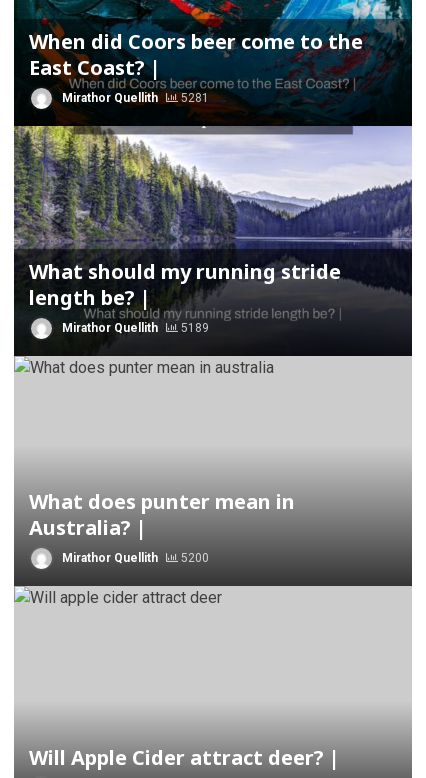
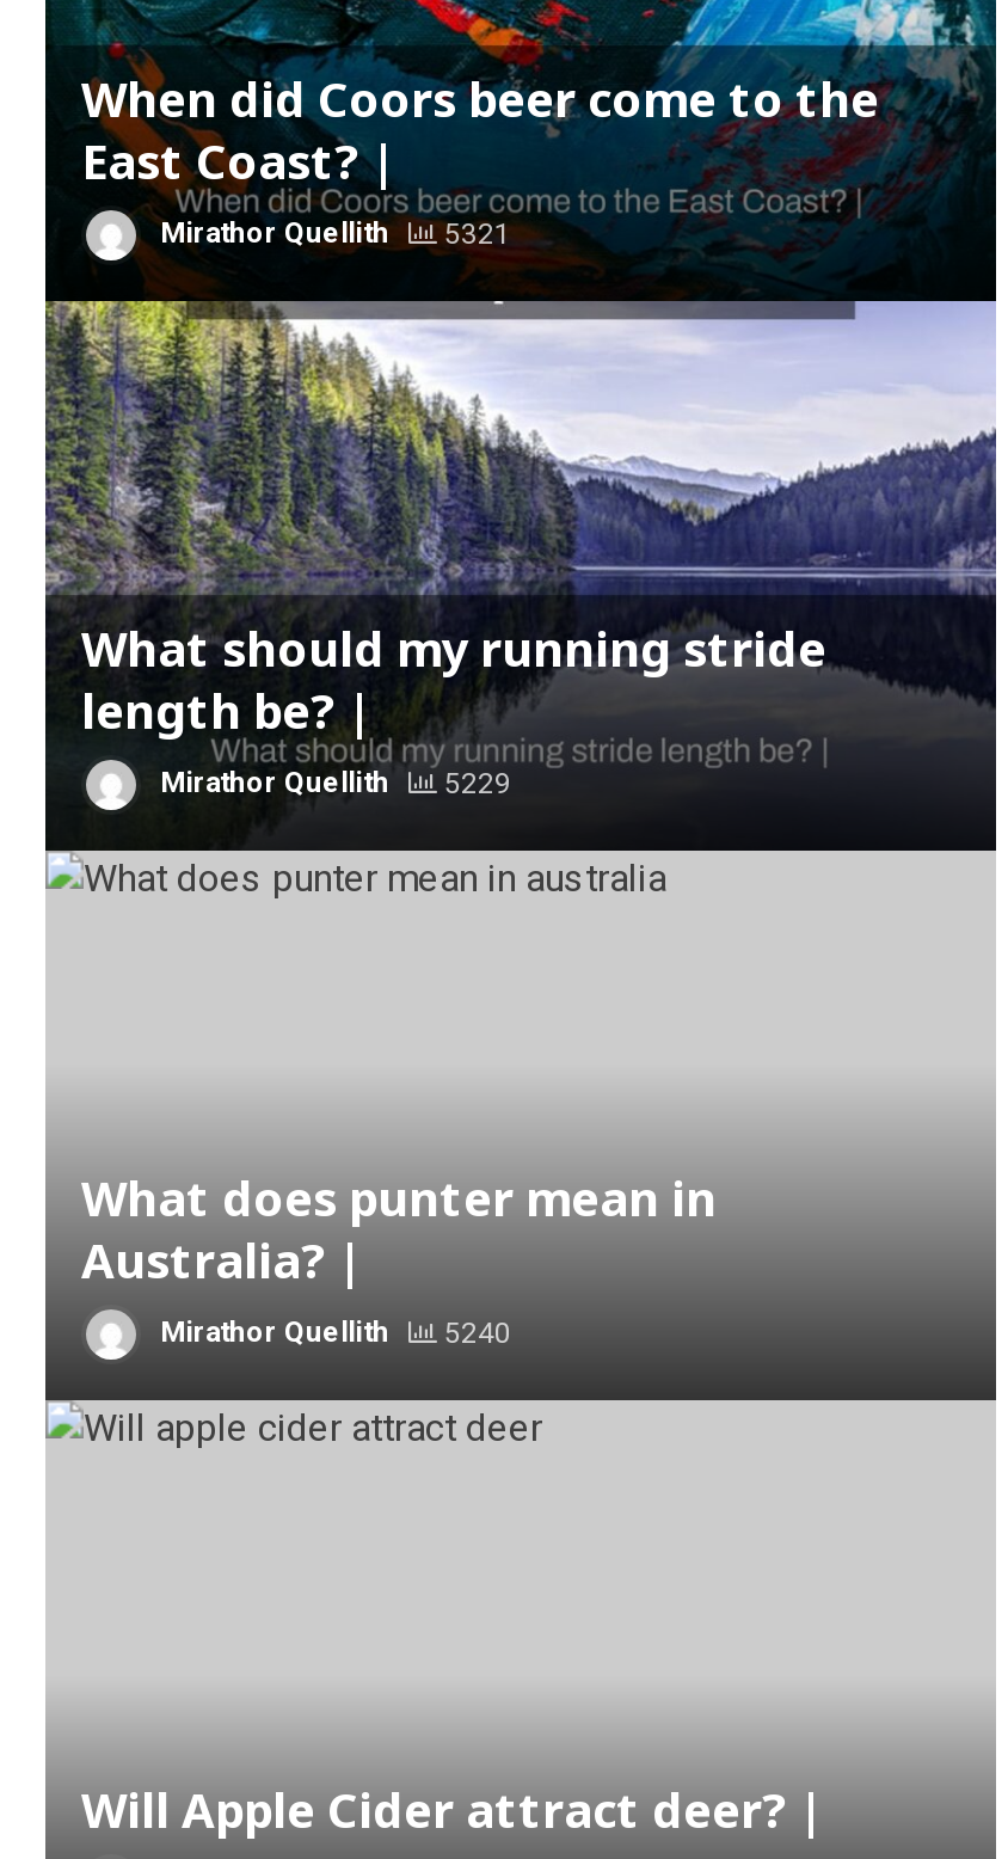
- Mirathor Quellith 5281
+ Mirathor Quellith 5321

- Mirathor Quellith 5189
+ Mirathor Quellith 5229

- Mirathor Quellith 5200
+ Mirathor Quellith 5240
